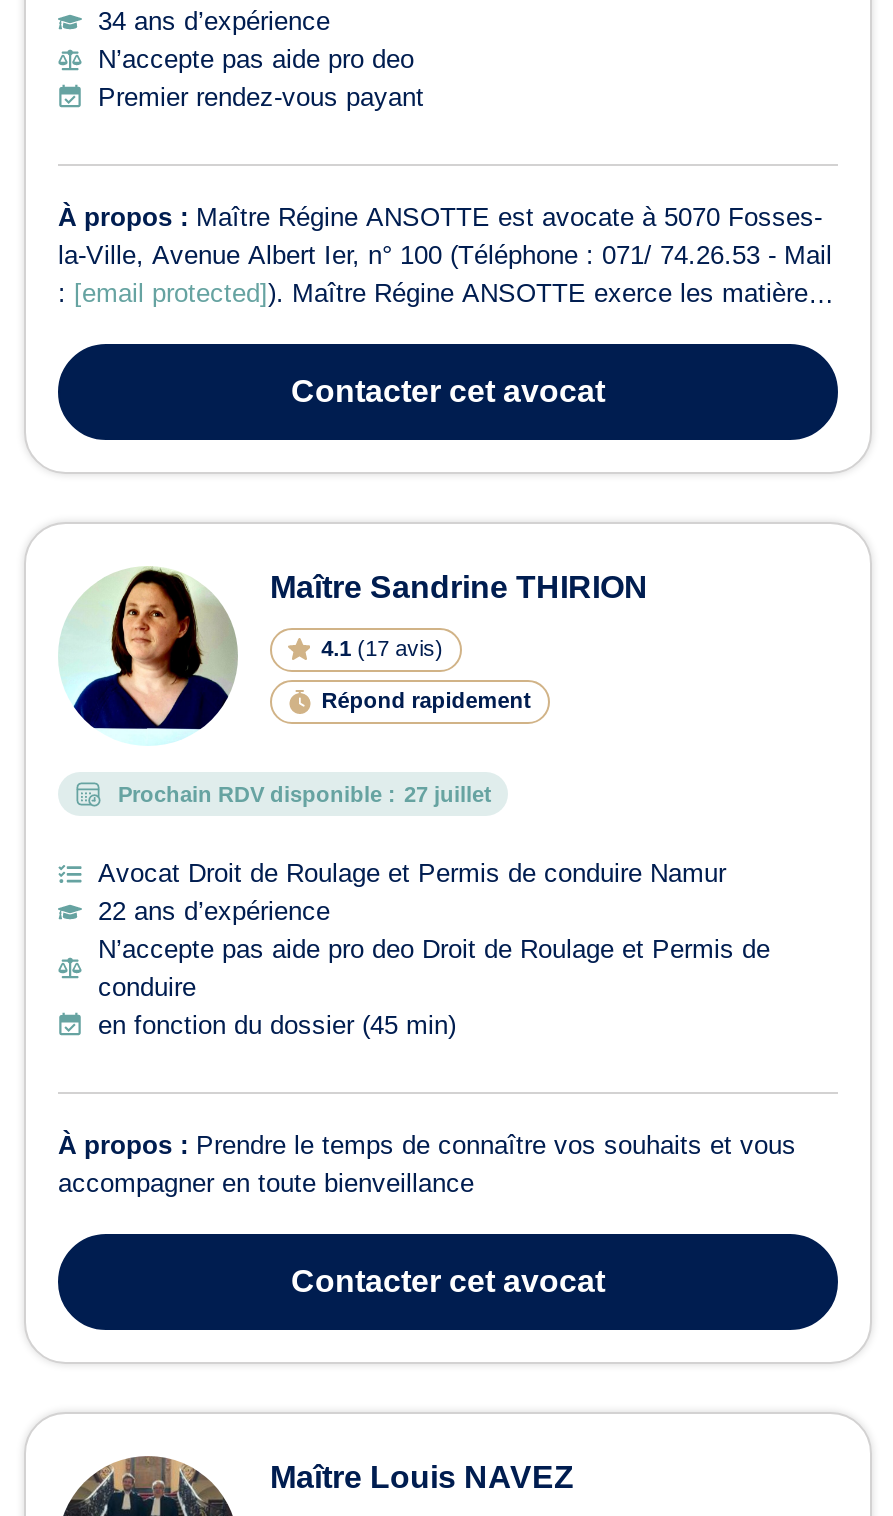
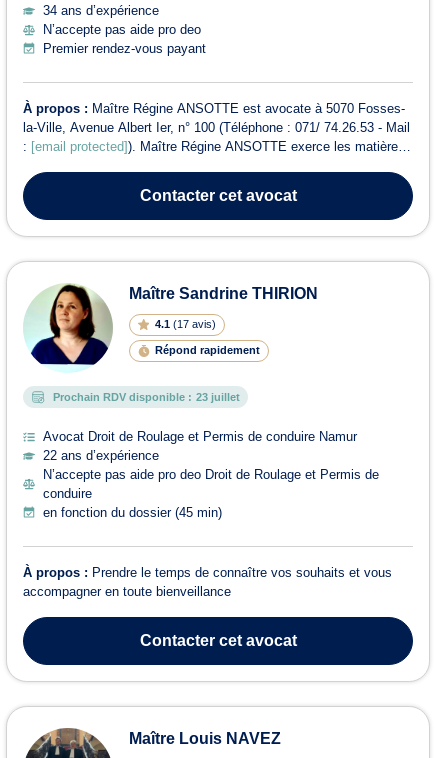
- Prochain RDV disponible : 27 juillet
+ Prochain RDV disponible : 23 juillet
